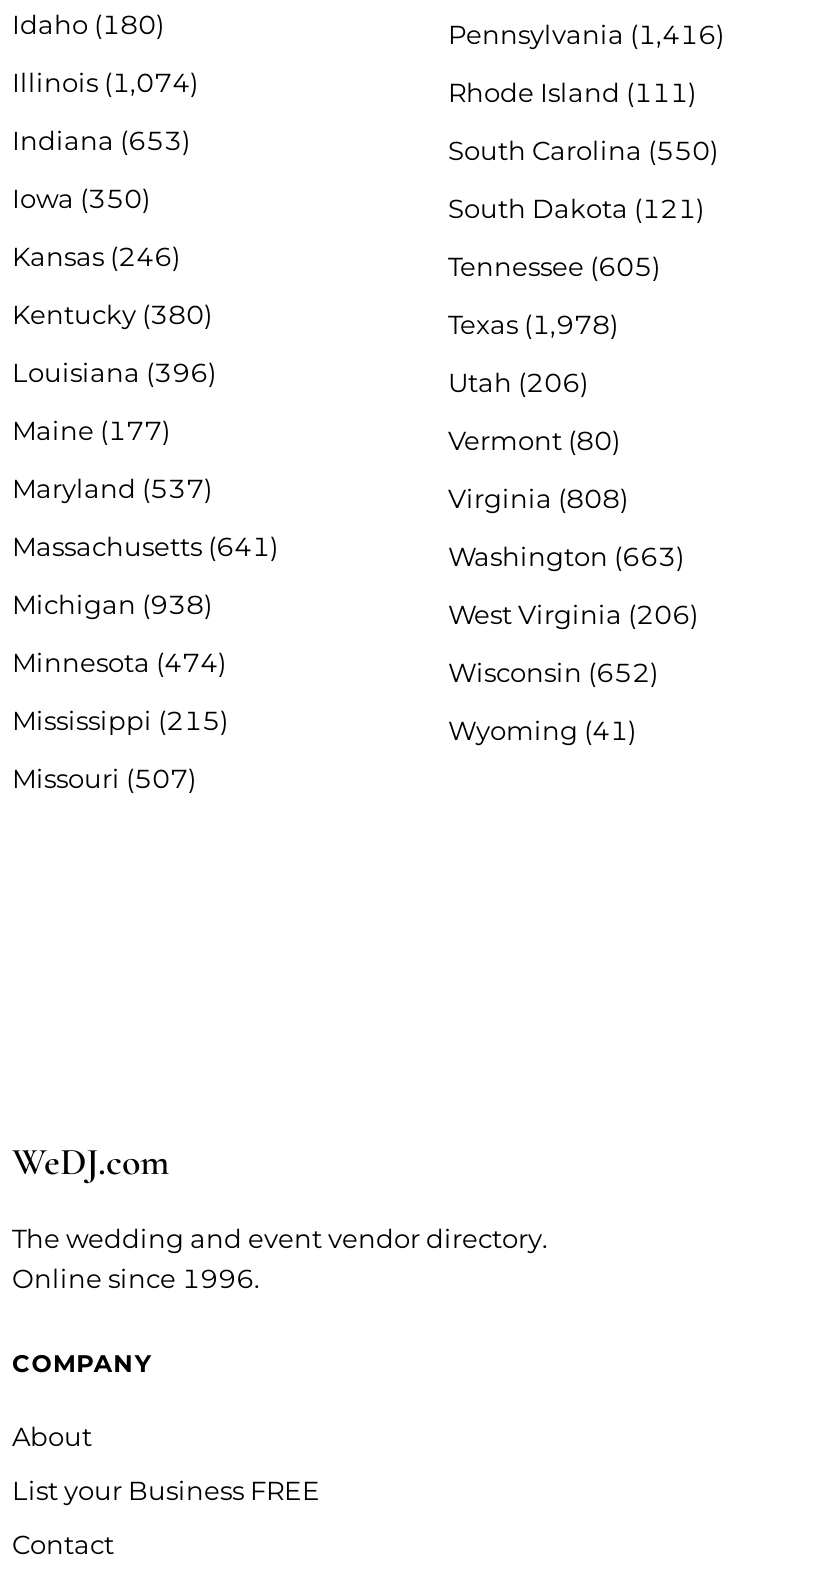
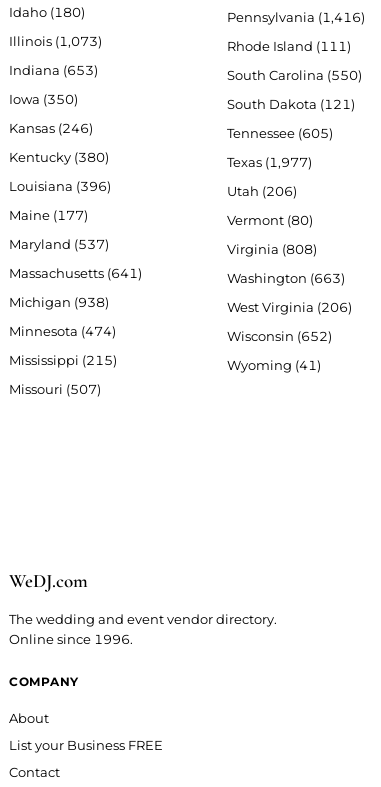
- Illinois (1,074)
+ Illinois (1,073)

- Texas (1,978)
+ Texas (1,977)
